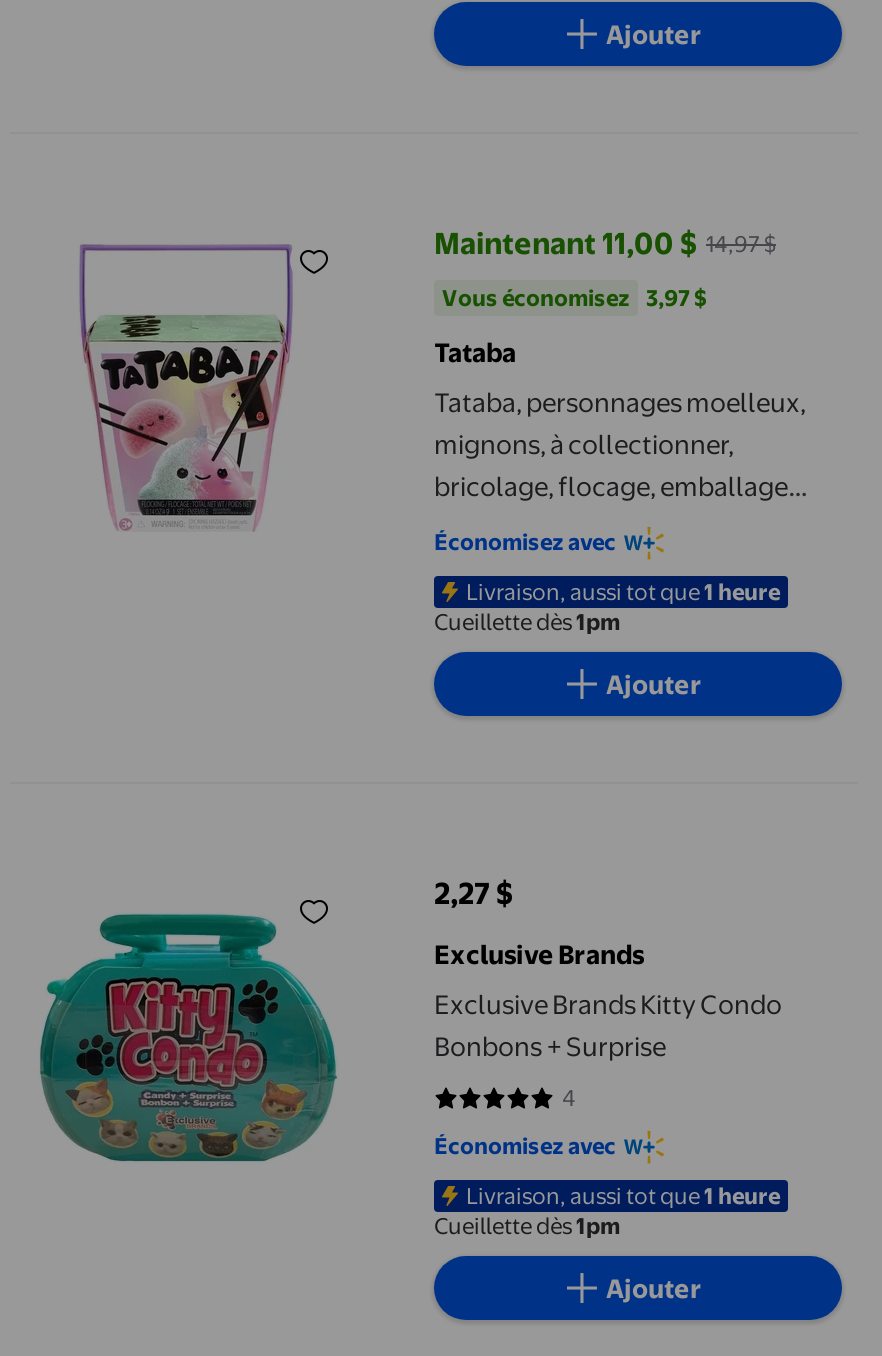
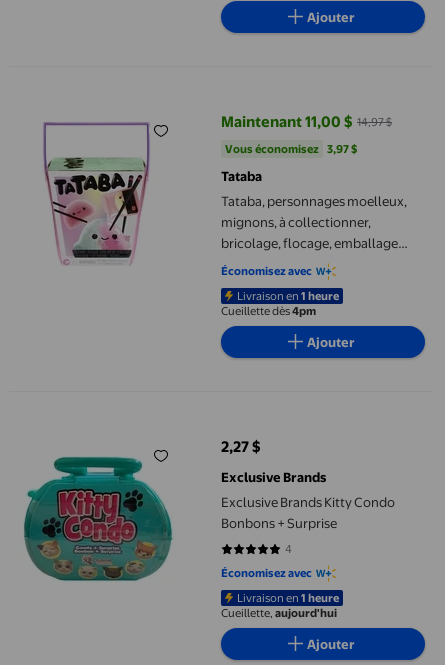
- Livraison, aussi tot que1 heure
- Cueillette dès1pm
+ Livraison en1 heure
+ Cueillette dès4pm

- Livraison, aussi tot que1 heure
- Cueillette dès1pm
+ Livraison en1 heure
+ Cueillette,aujourd'hui
